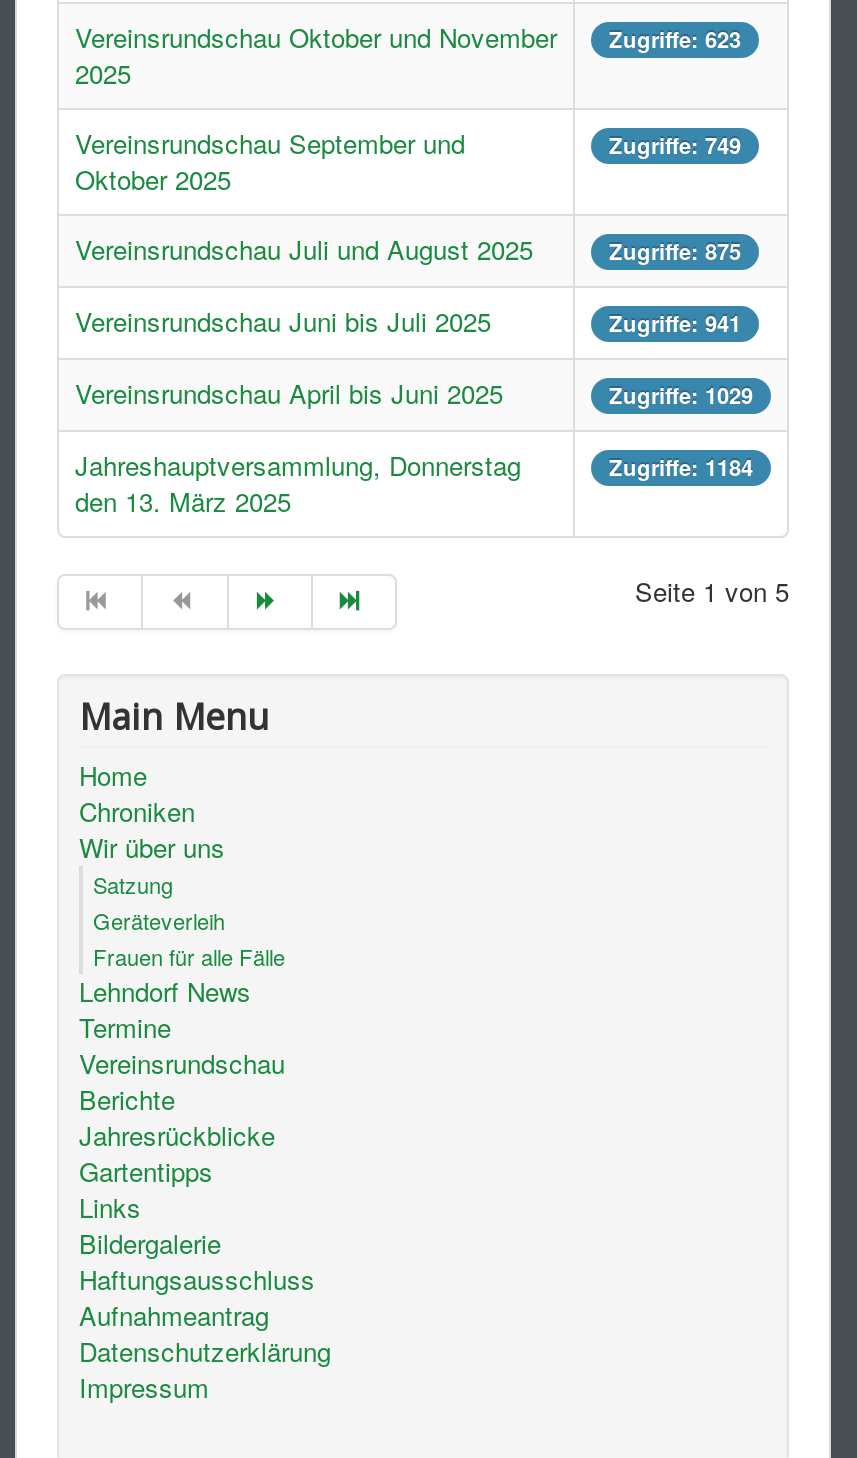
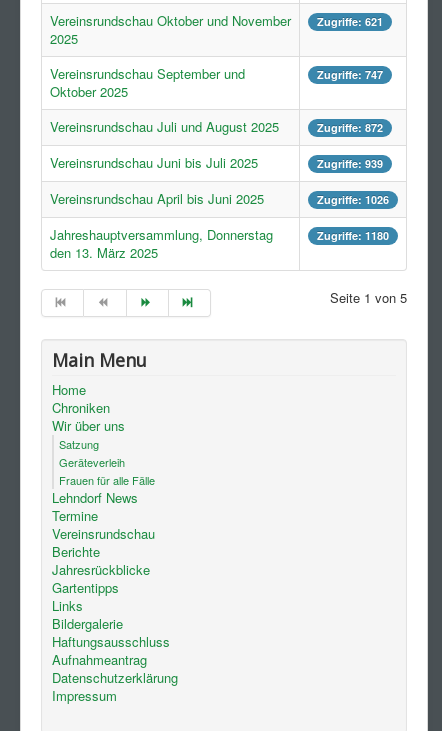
- Vereinsrundschau Oktober und November Zugriffe: 623
+ Vereinsrundschau Oktober und November Zugriffe: 621

- Zugriffe: 749
+ Zugriffe: 747

- Zugriffe: 875
+ Zugriffe: 872

- Zugriffe: 941
+ Zugriffe: 939

- Zugriffe: 1029
+ Zugriffe: 1026

- Zugriffe: 1184
+ Zugriffe: 1180
